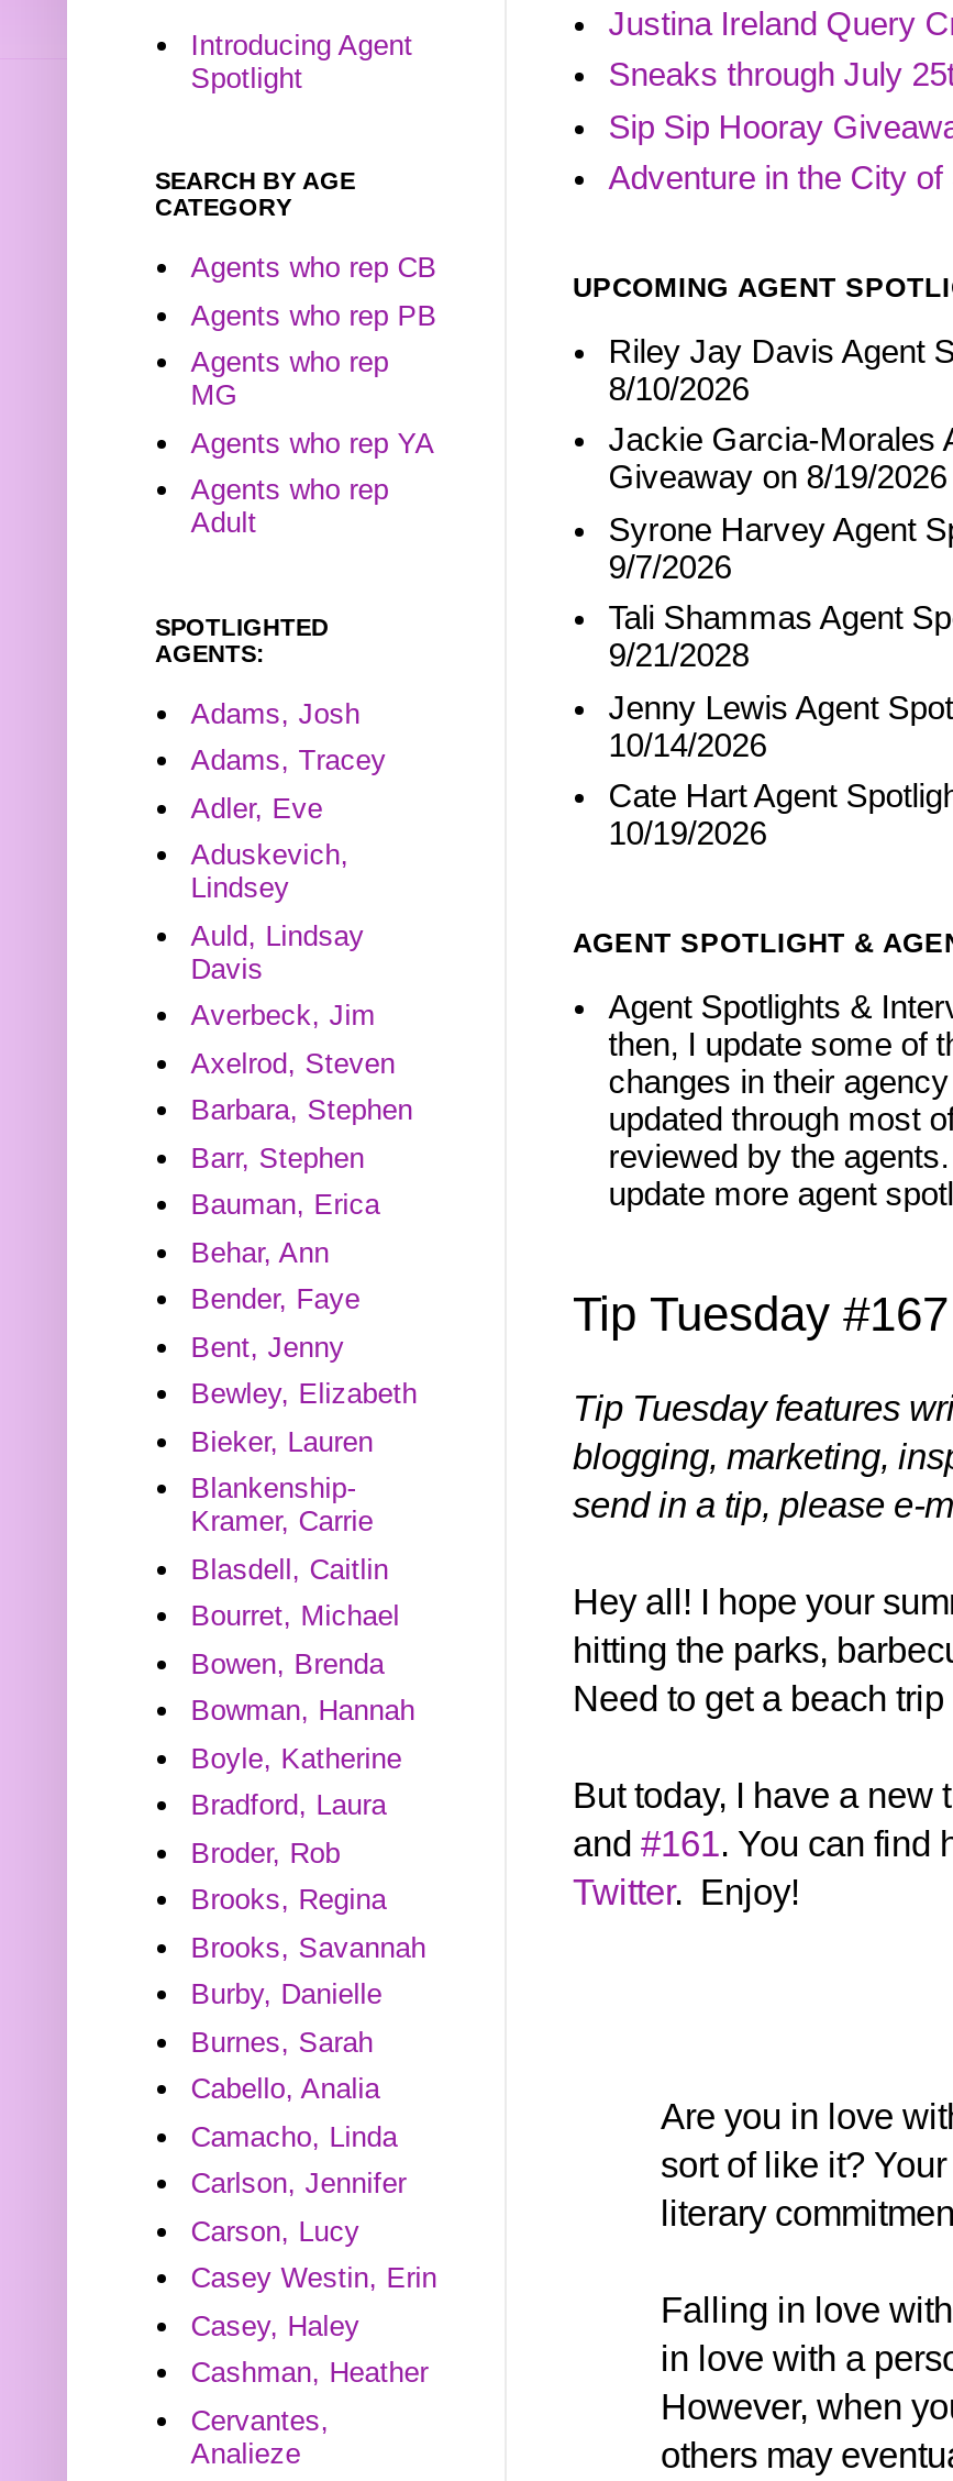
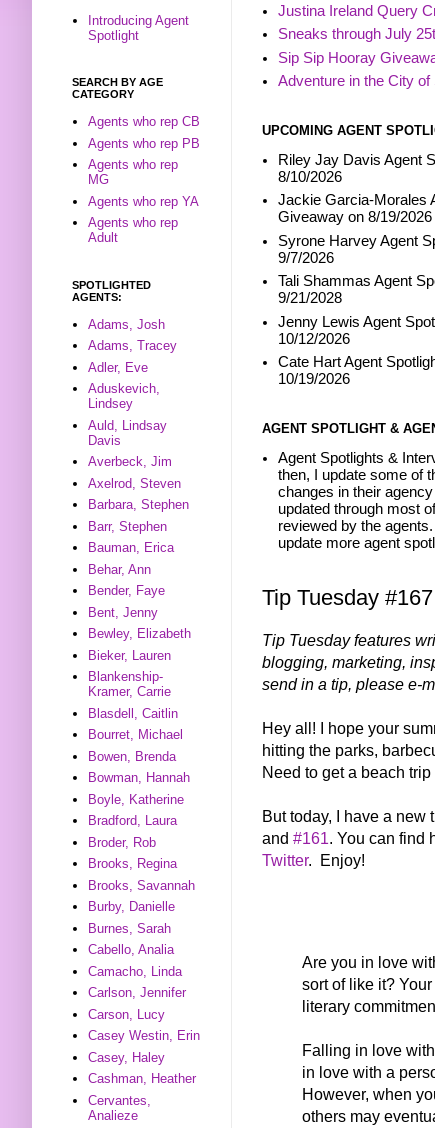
- 10/14/2026
+ 10/12/2026
